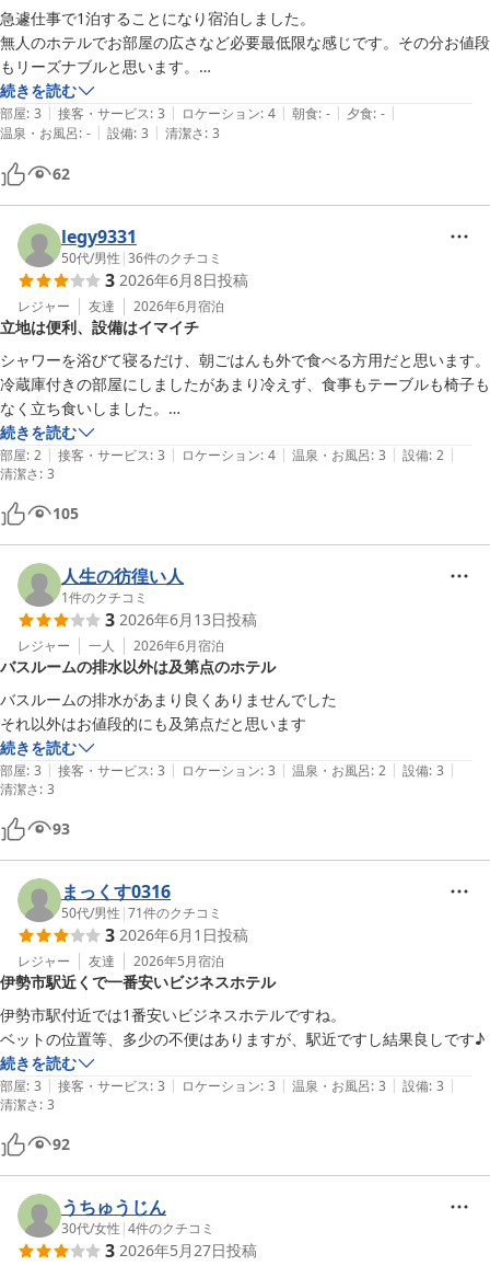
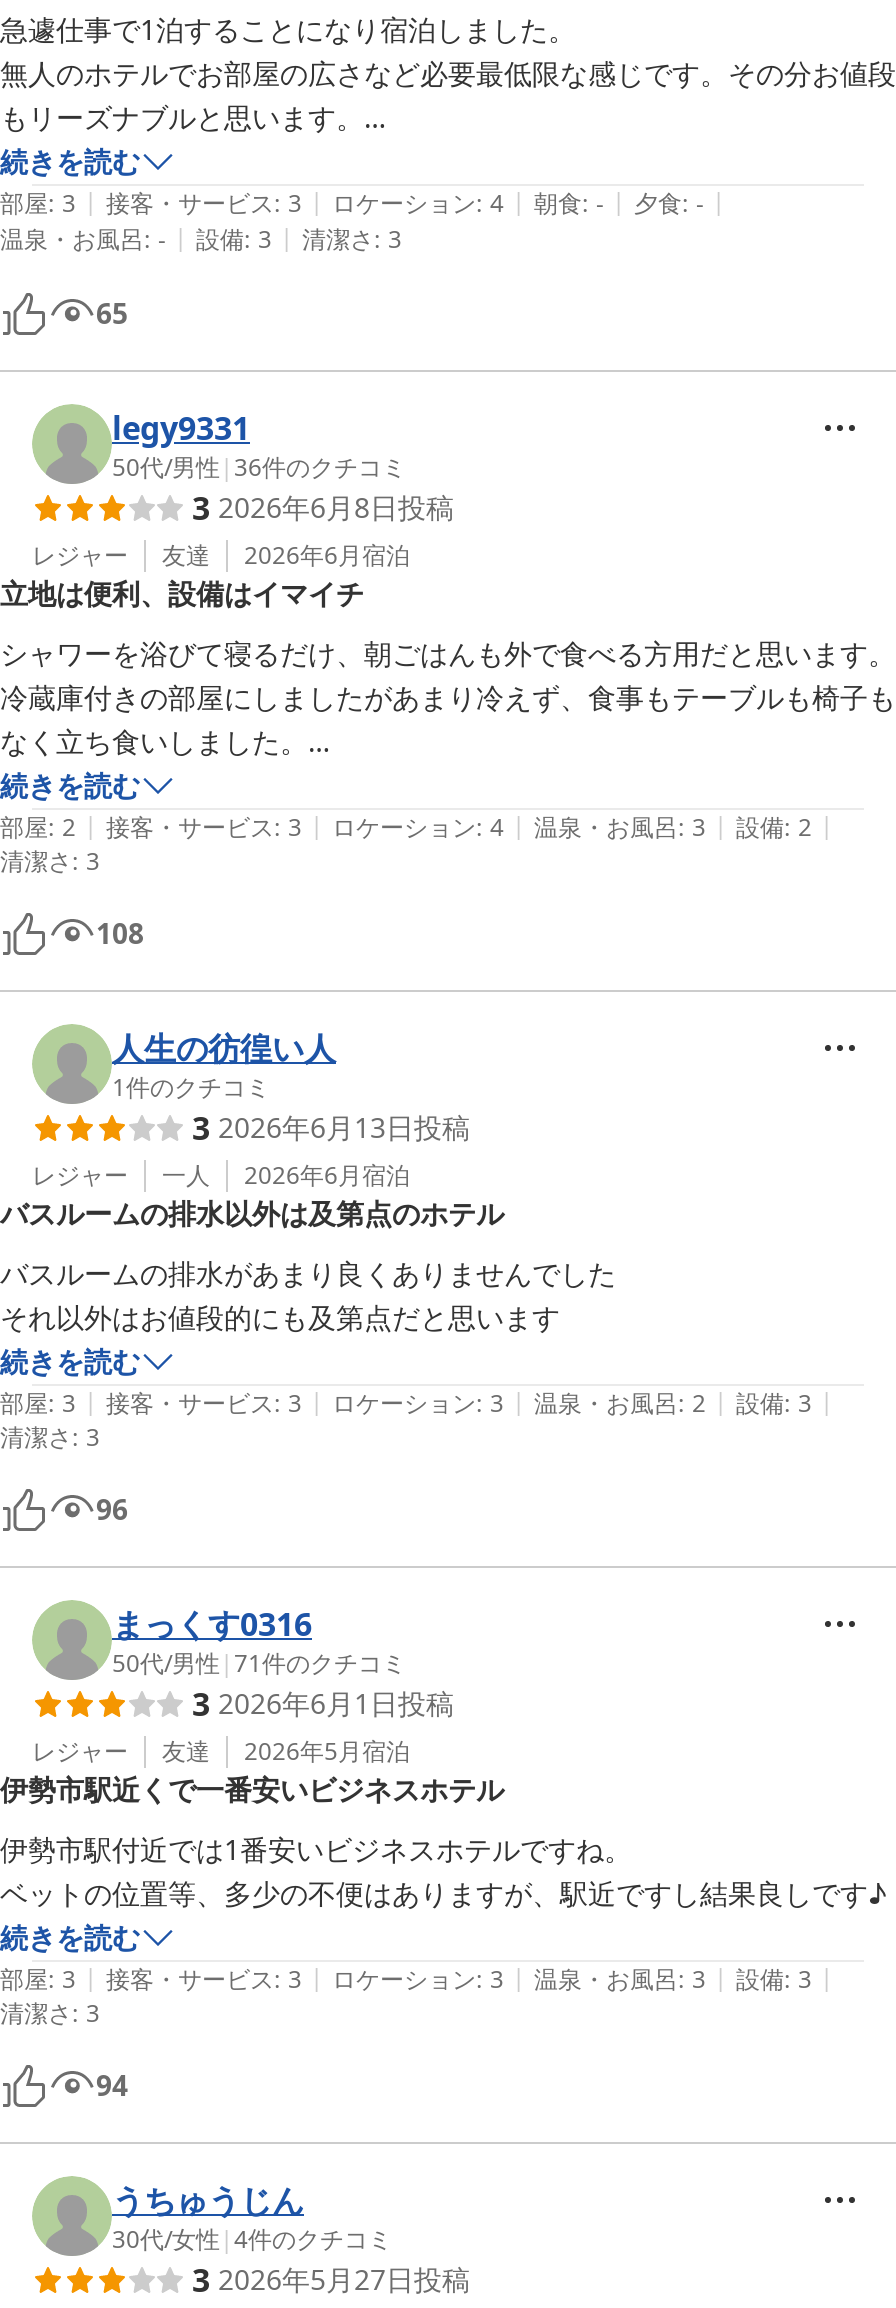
- 62
+ 65

- 105
+ 108

- 93
+ 96

- 92
+ 94
